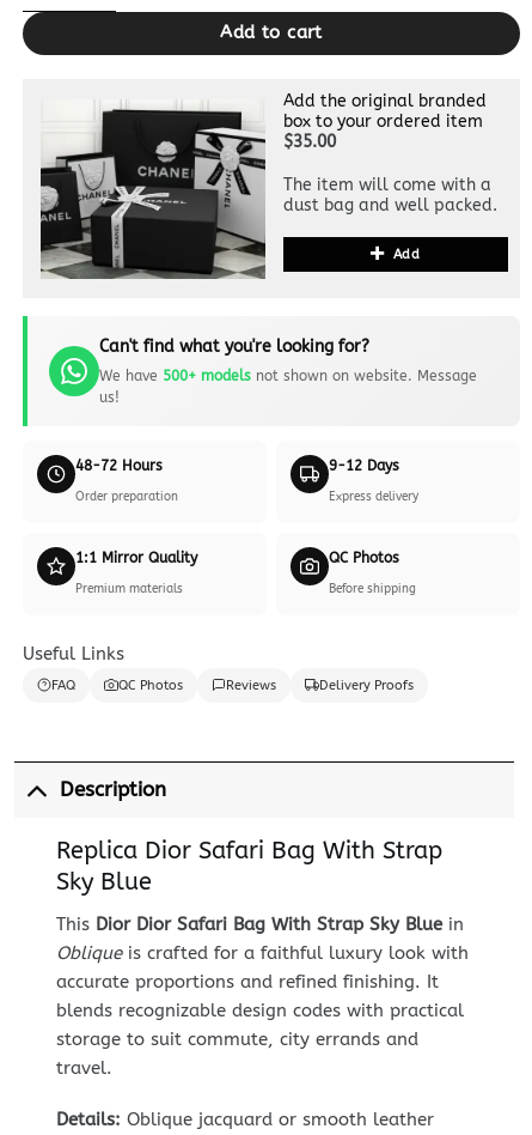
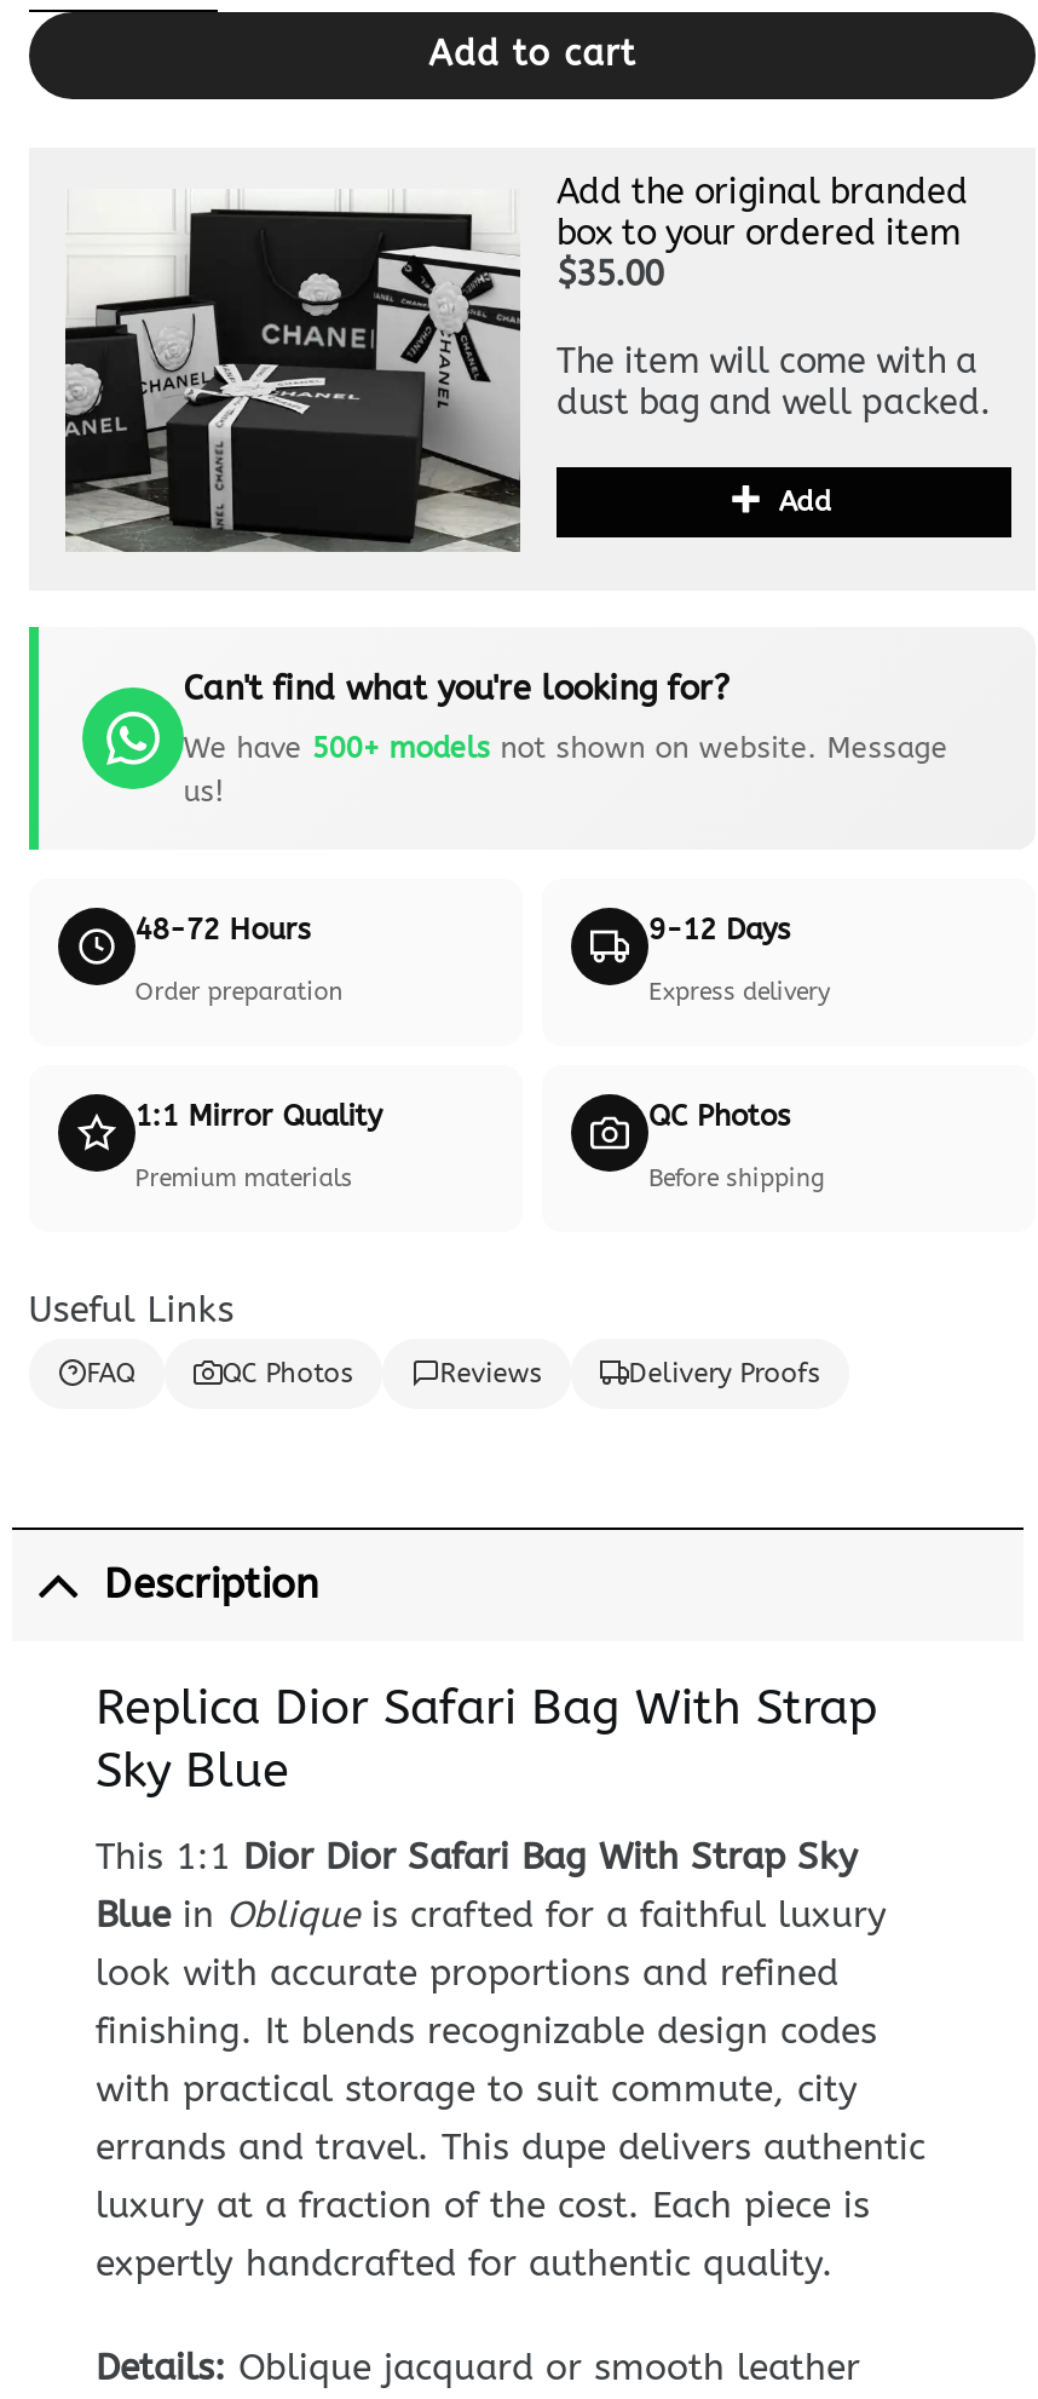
- This Dior Dior Safari Bag With Strap Sky Blue in
- Oblique is crafted for a faithful luxury look with
- accurate proportions and refined finishing. It
- blends recognizable design codes with practical
- storage to suit commute, city errands and
- travel.
+ This 1:1 Dior Dior Safari Bag With Strap Sky
+ Blue in Oblique is crafted for a faithful luxury
+ look with accurate proportions and refined
+ finishing. It blends recognizable design codes
+ with practical storage to suit commute, city
+ errands and travel. This dupe delivers authentic
+ luxury at a fraction of the cost. Each piece is
+ expertly handcrafted for authentic quality.
